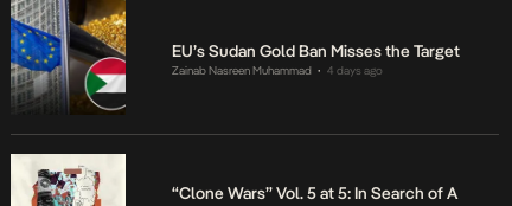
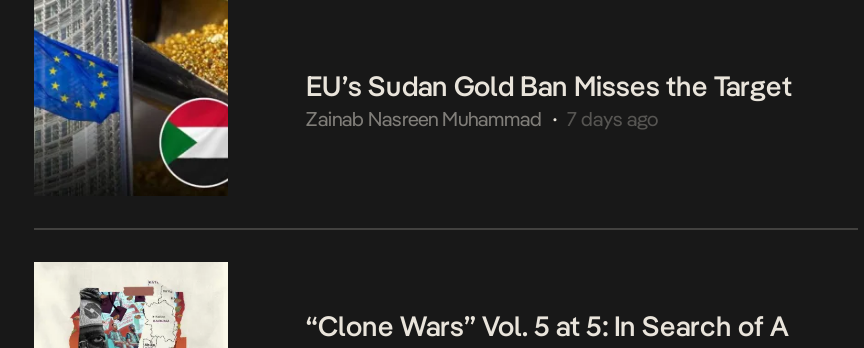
- Zainab Nasreen Muhammad 4 days ago
+ Zainab Nasreen Muhammad 7 days ago
